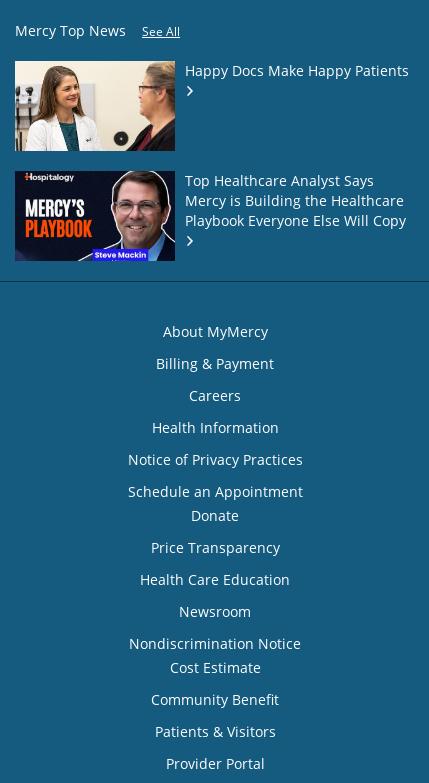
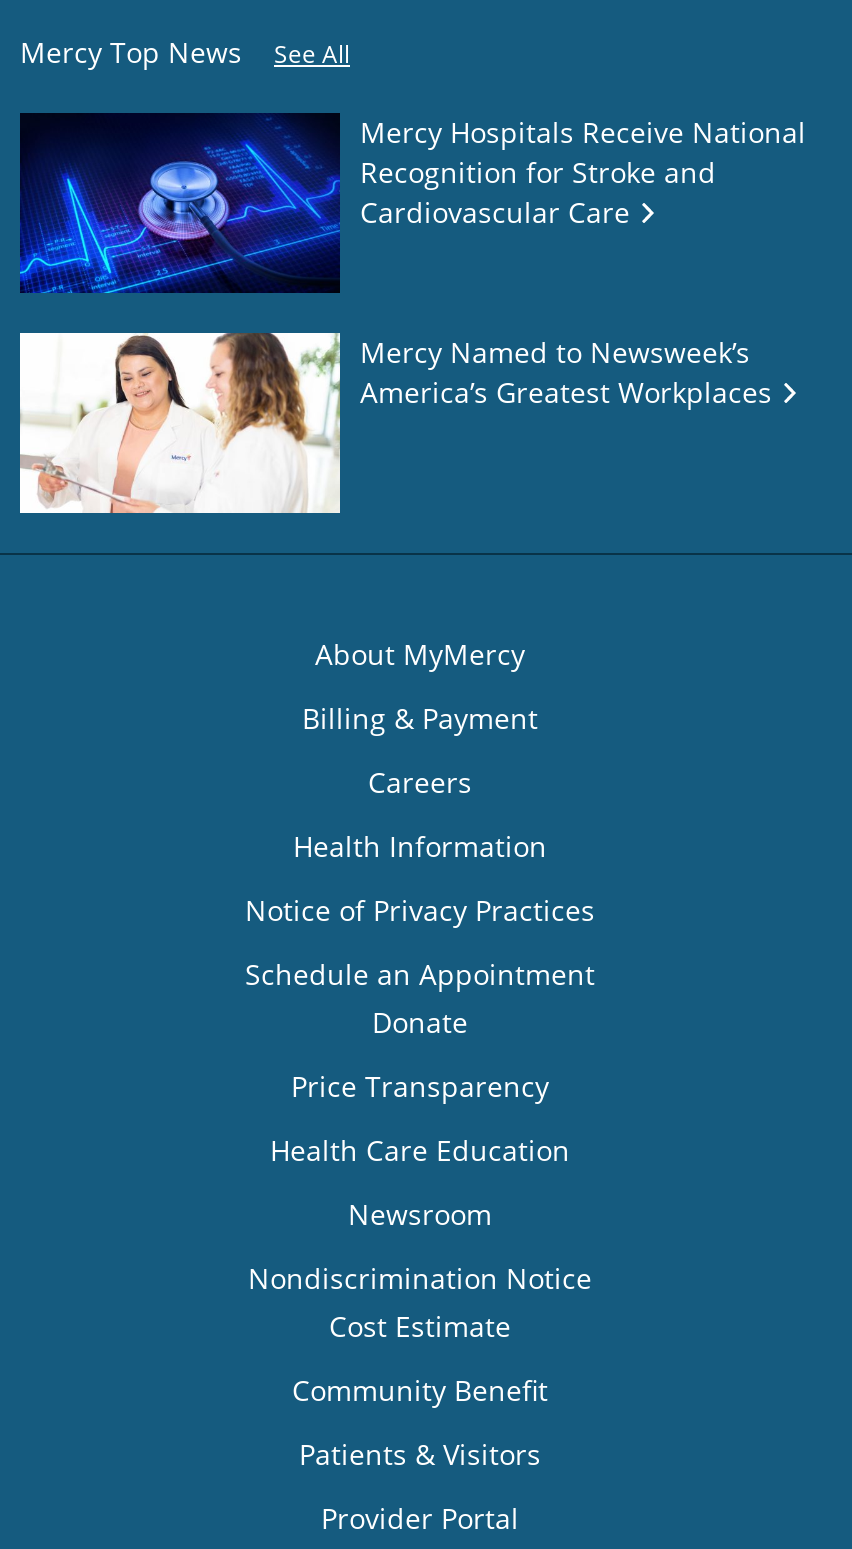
- [image]
- Happy Docs Make Happy Patients
+ [image]
+ Mercy Hospitals Receive National
+ Recognition for Stroke and
+ Cardiovascular Care

- [image]
- Top Healthcare Analyst Says
- Mercy is Building the Healthcare
- Playbook Everyone Else Will Copy
+ [image]
+ Mercy Named to Newsweek’s
+ America’s Greatest Workplaces
